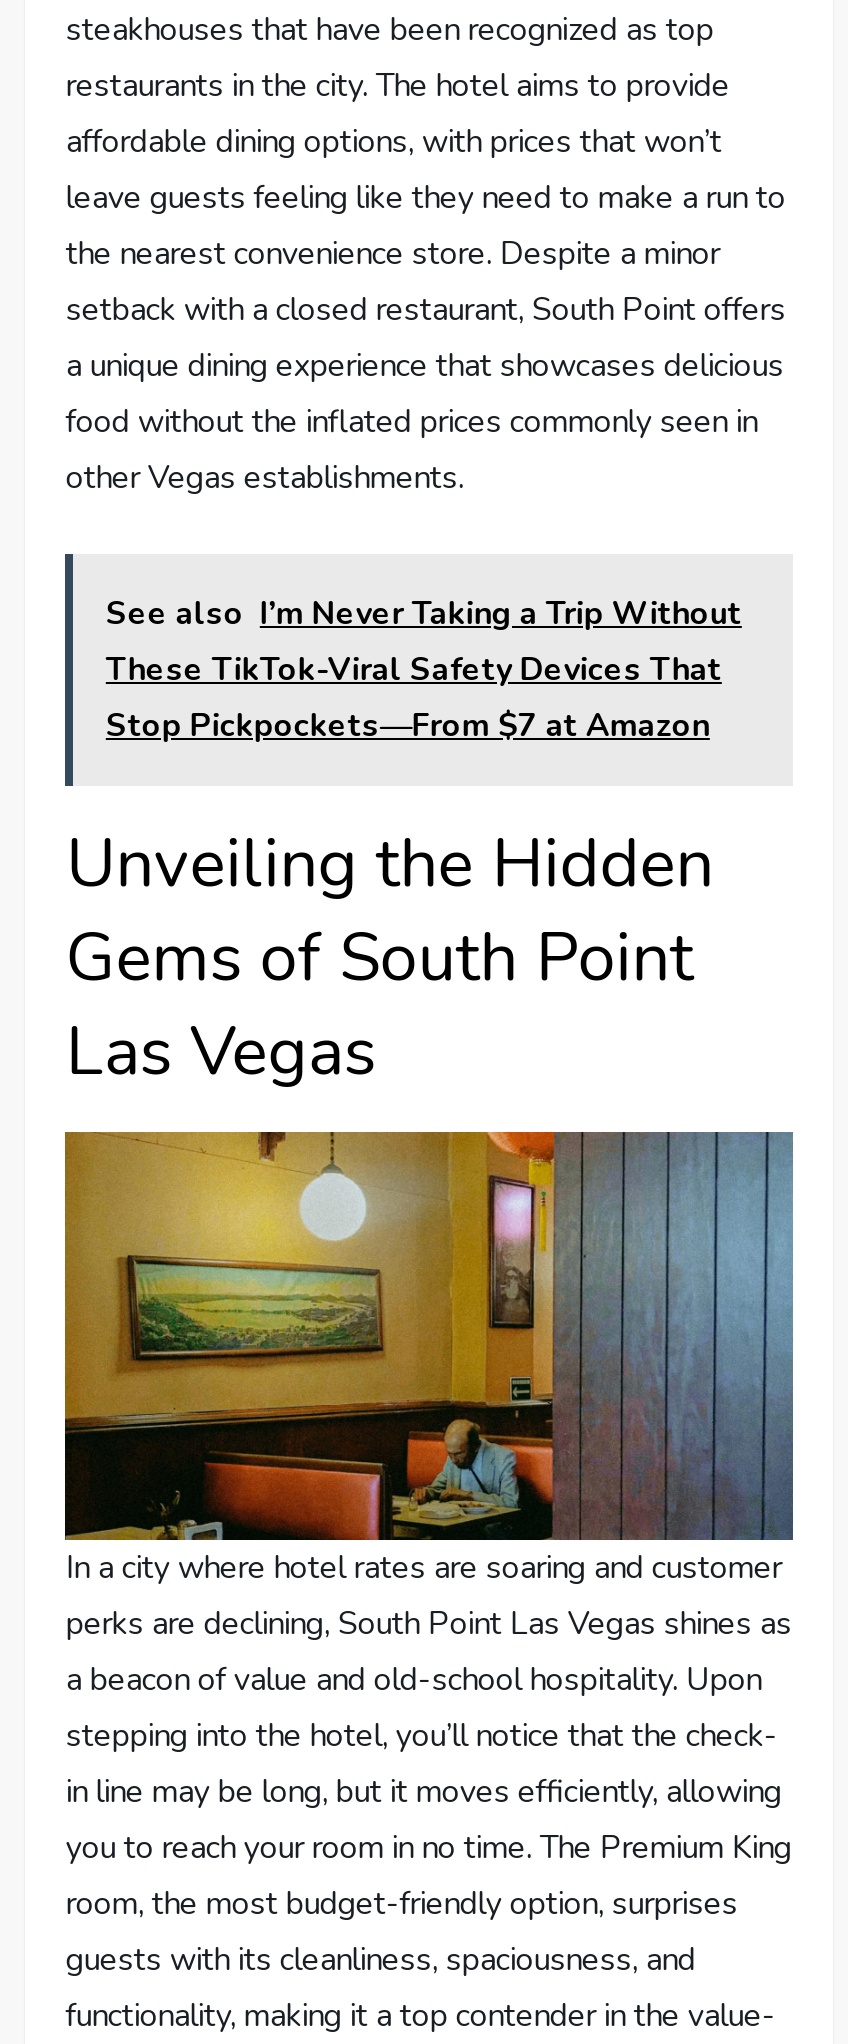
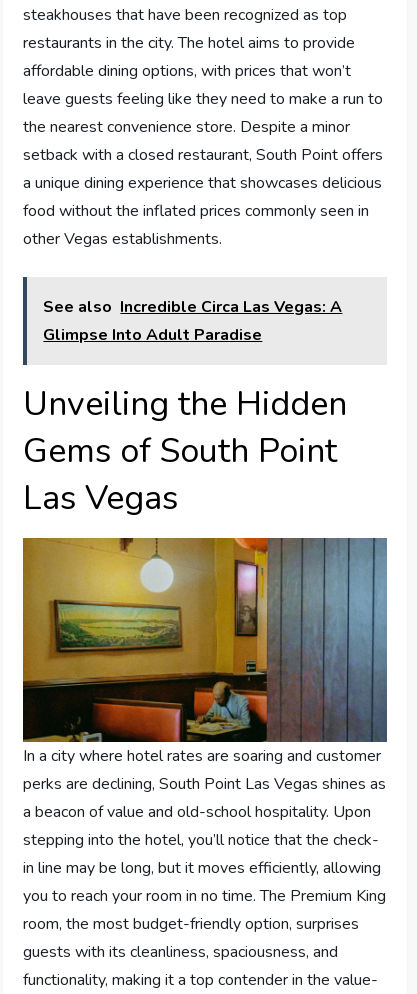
- See also I’m Never Taking a Trip Without
- These TikTok-Viral Safety Devices That
- Stop Pickpockets—From $7 at Amazon
+ See also Incredible Circa Las Vegas: A
+ Glimpse Into Adult Paradise
